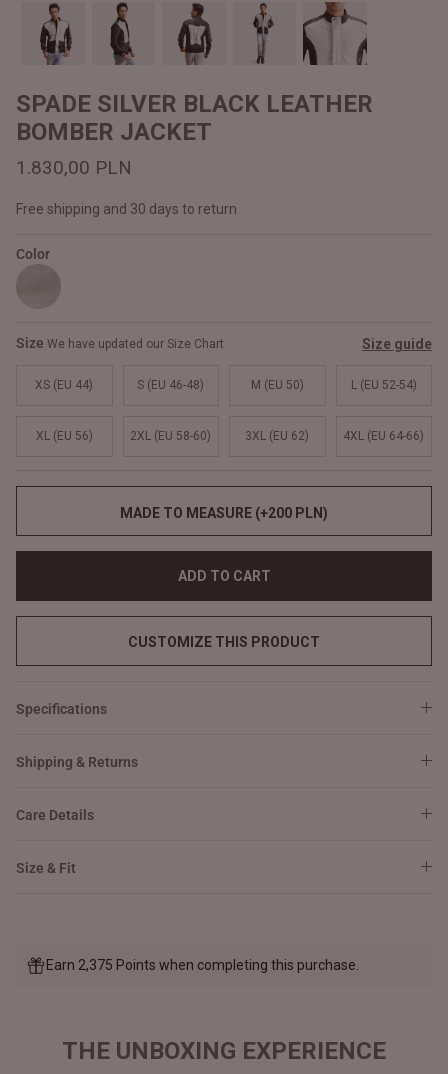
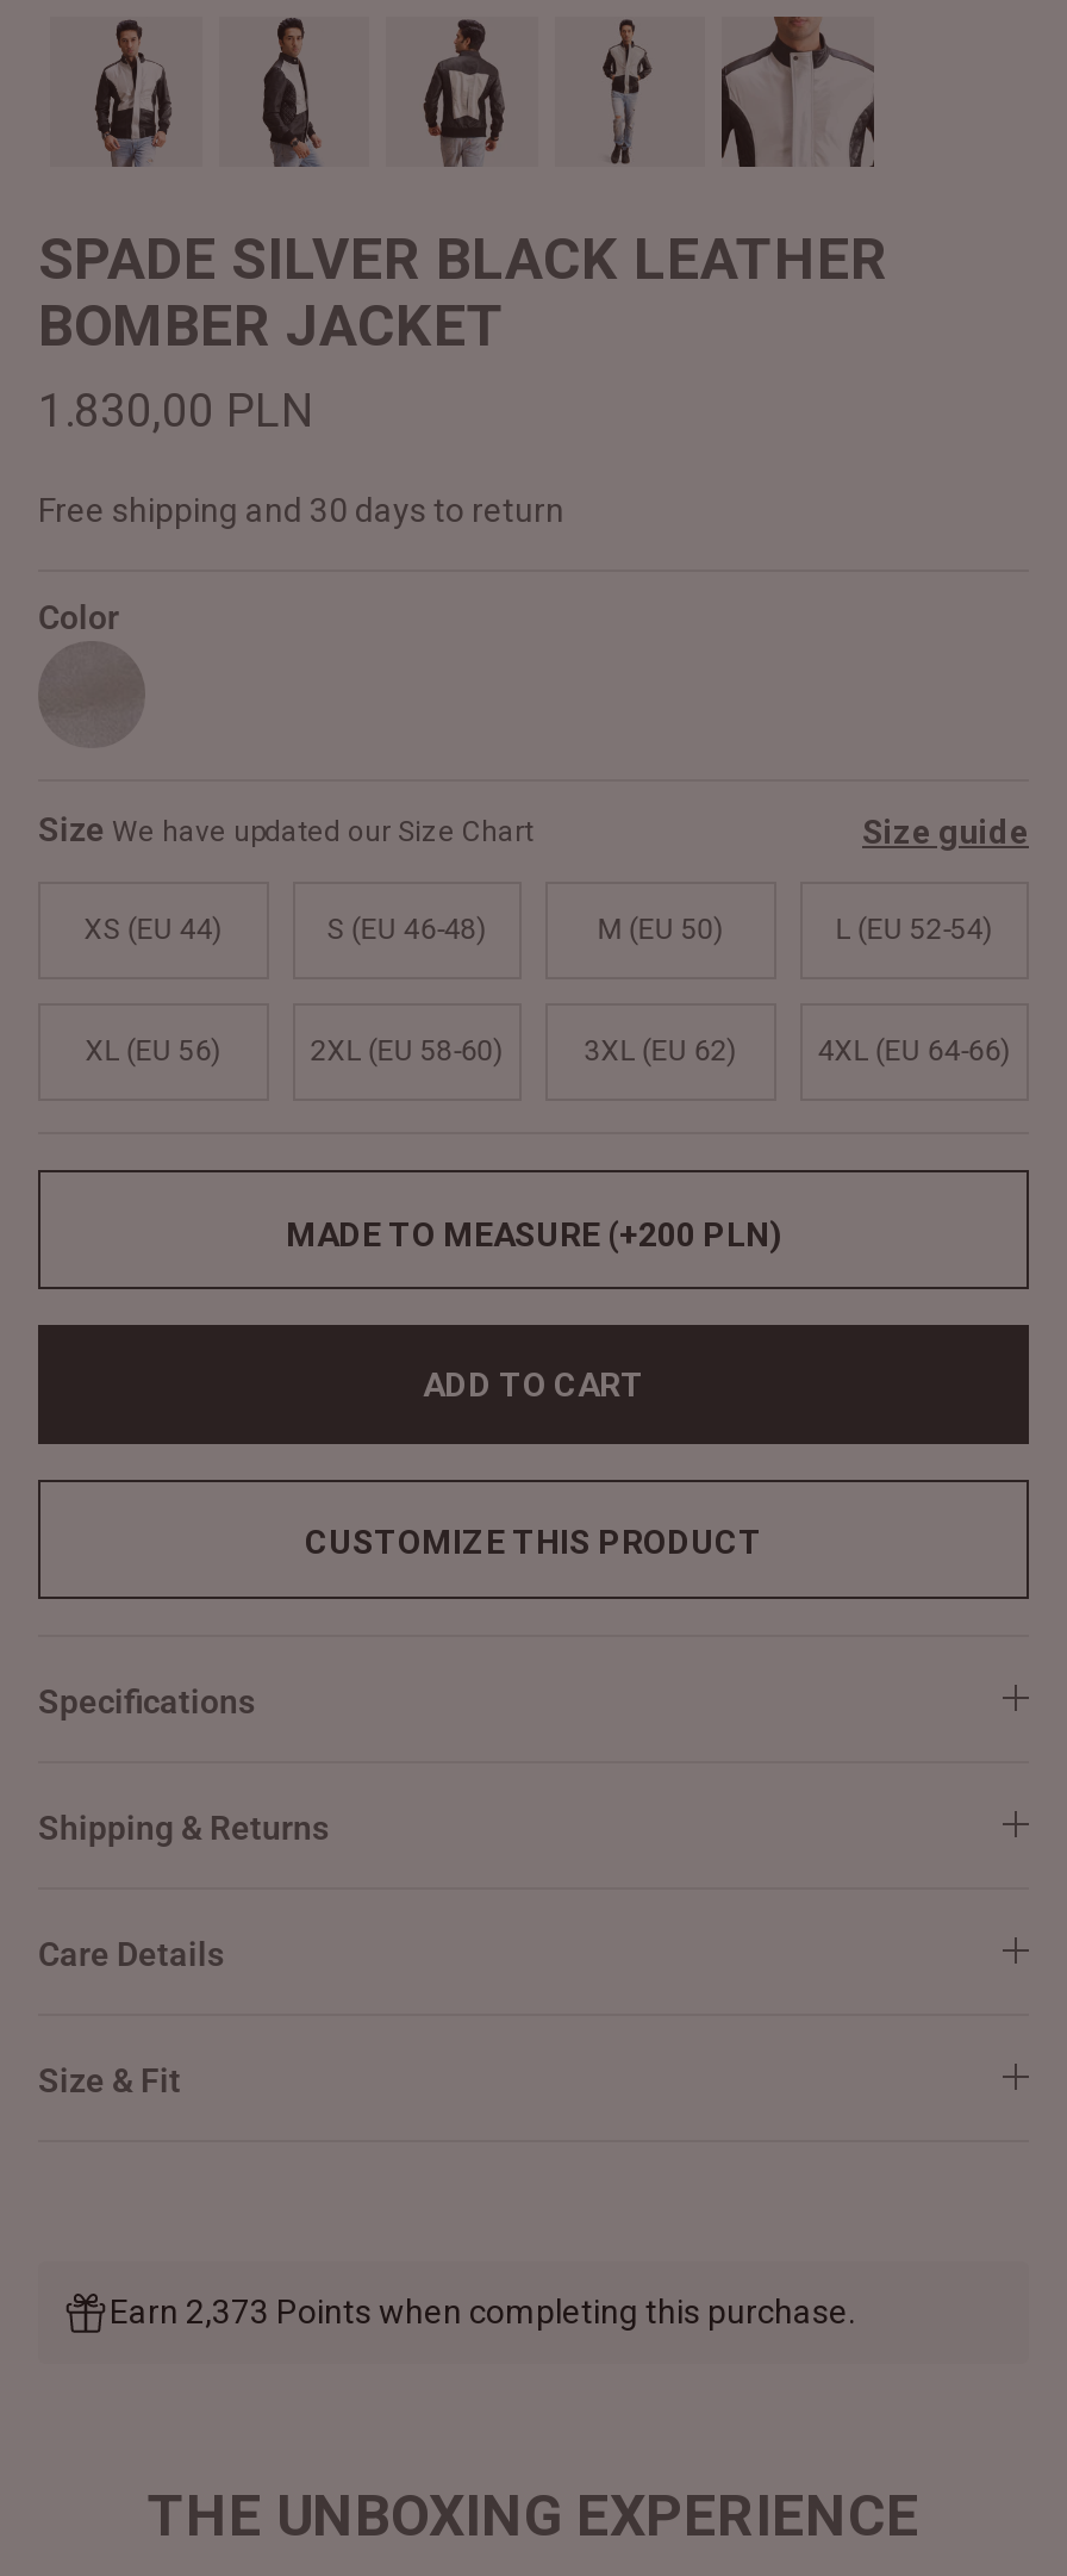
- Earn 2,375 Points when completing this purchase.
+ Earn 2,373 Points when completing this purchase.
